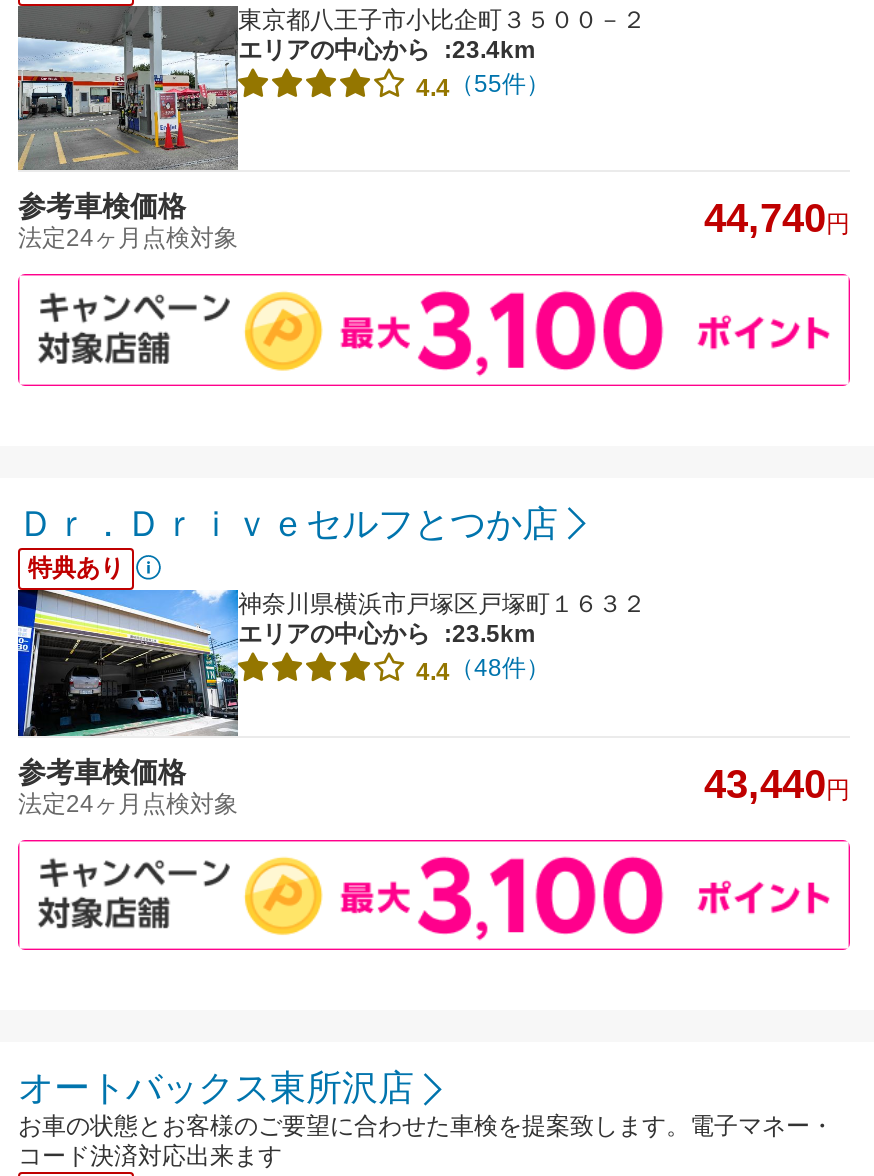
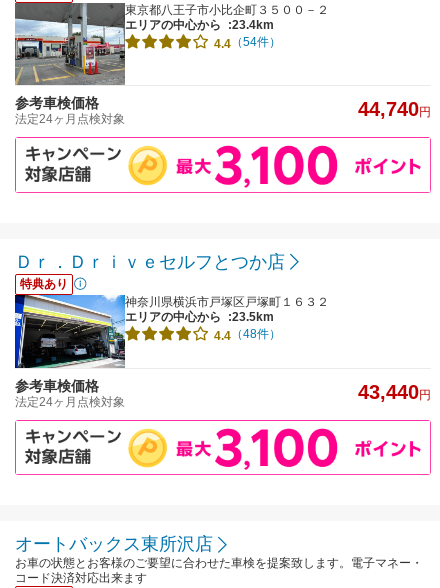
- 4.4（55件）
+ 4.4（54件）
